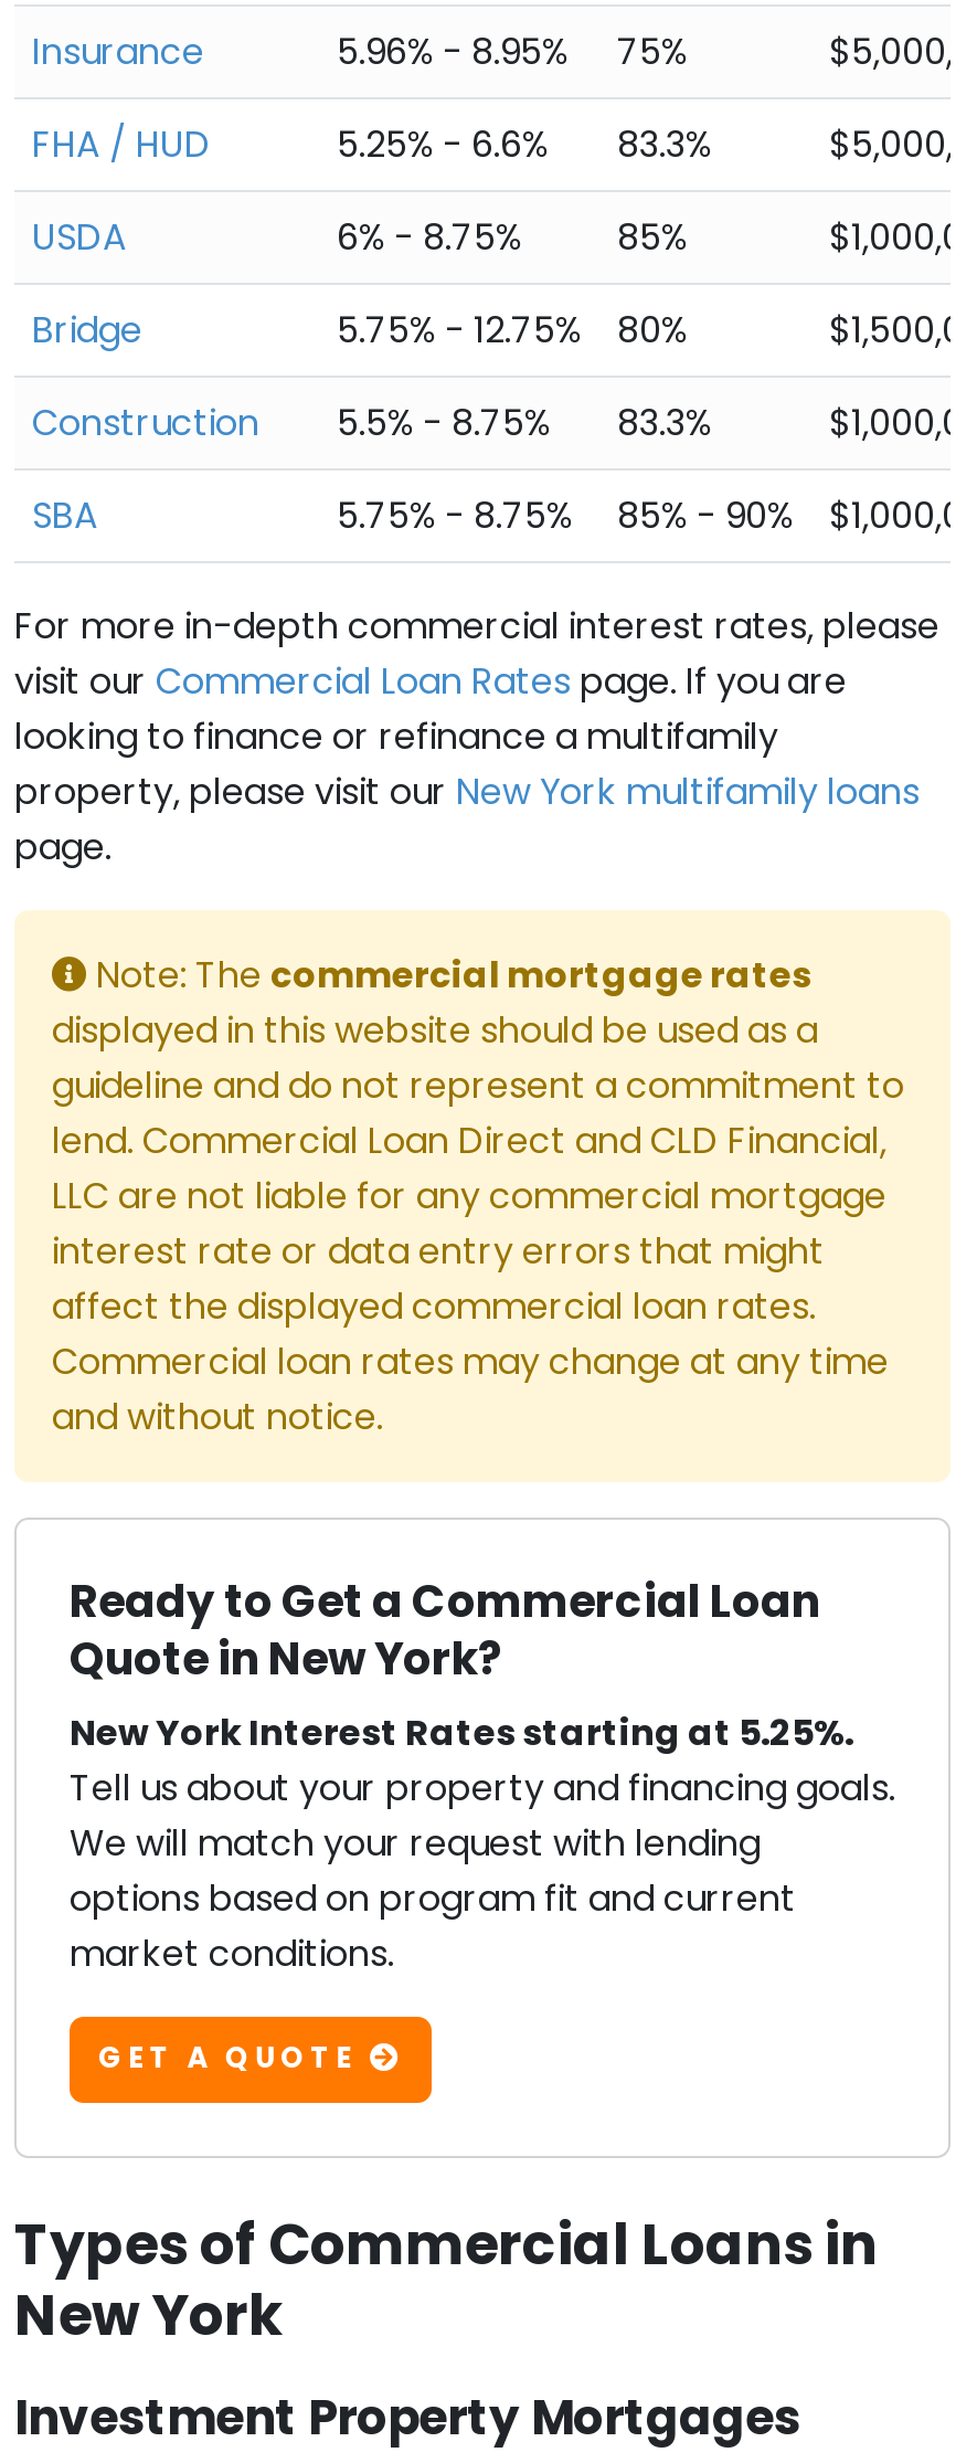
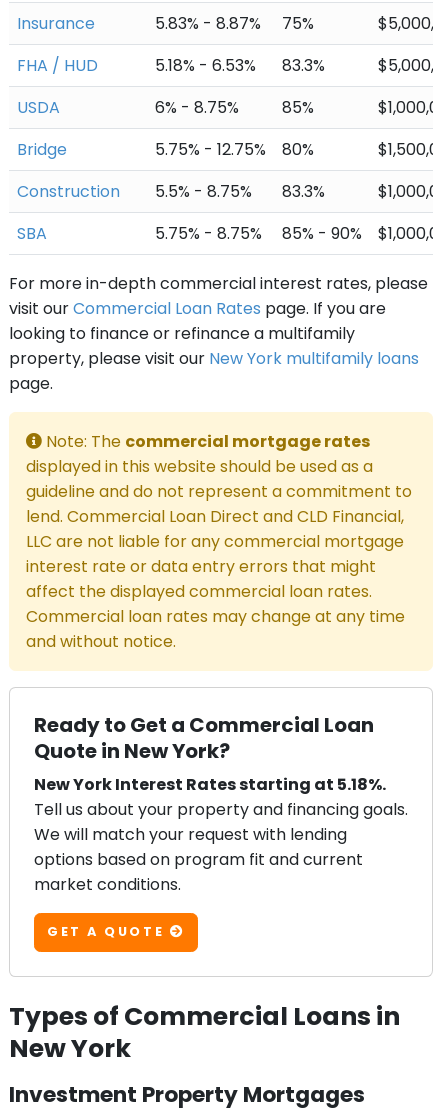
- 5.96% - 8.95% 75%
+ 5.83% - 8.87% 75%

- 5.25% - 6.6% 83.3%
+ 5.18% - 6.53% 83.3%

- New York Interest Rates starting at 5.25%.
+ New York Interest Rates starting at 5.18%.
